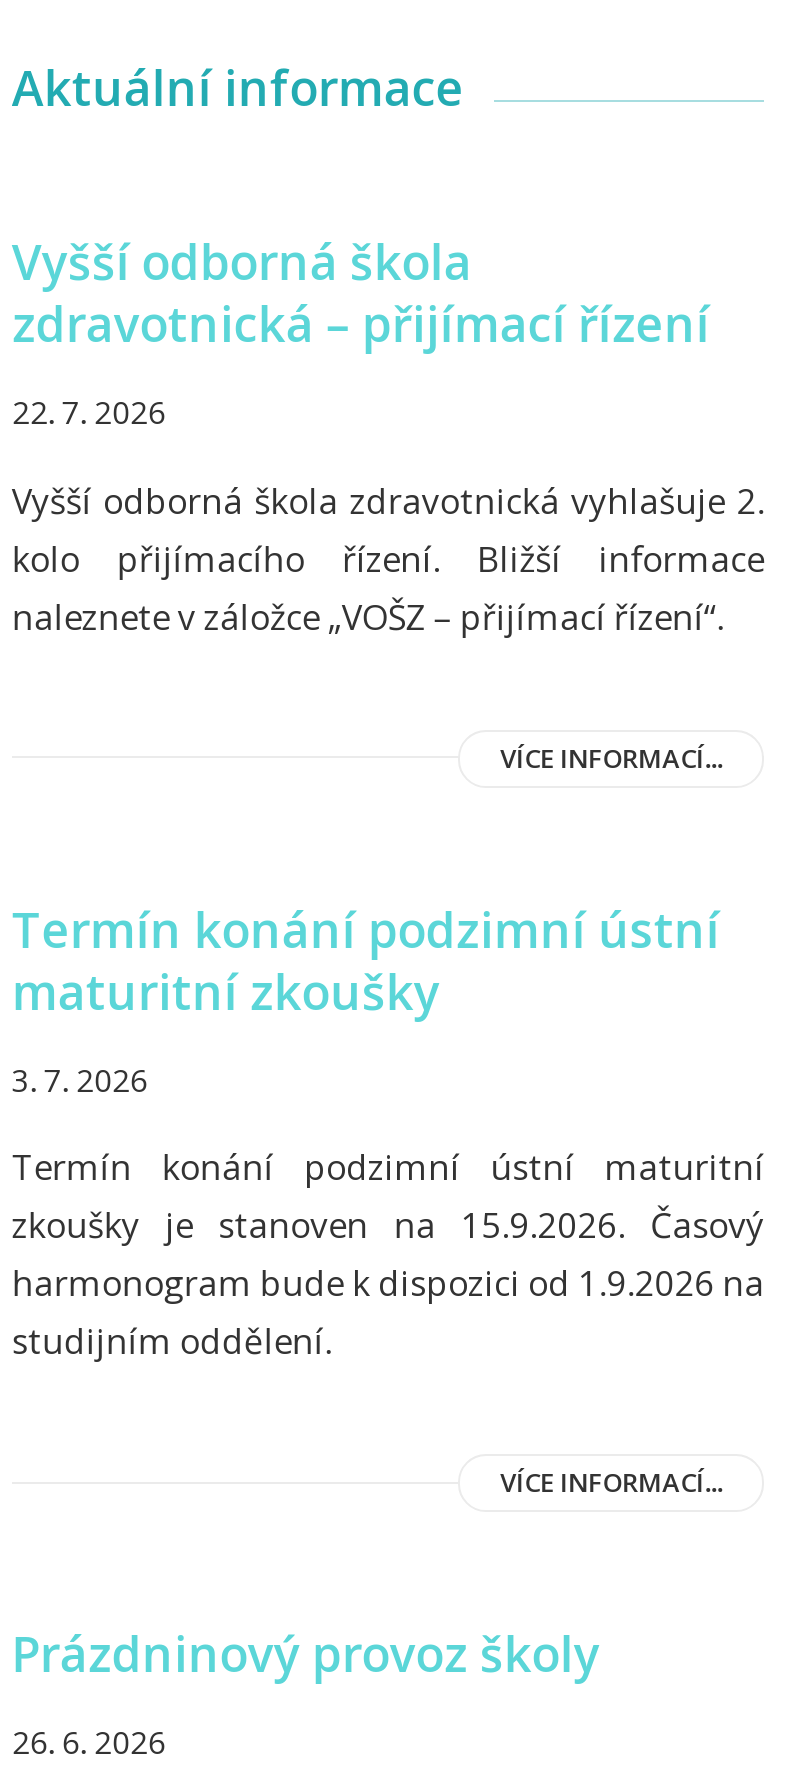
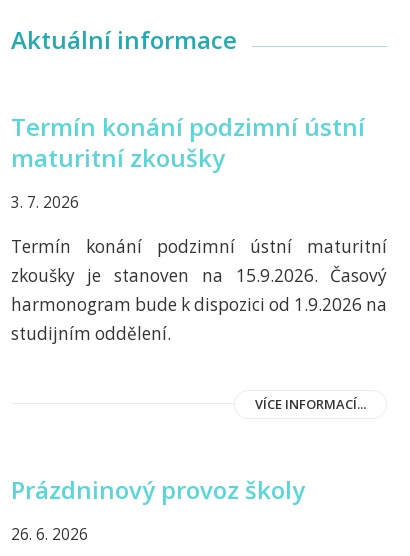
- Vyšší odborná škola
- zdravotnická – přijímací řízení
- 22. 7. 2026
- Vyšší odborná škola zdravotnická vyhlašuje 2.
- kolo přijímacího řízení. Bližší informace
- naleznete v záložce „VOŠZ – přijímací řízení“.
- VÍCE INFORMACÍ...
